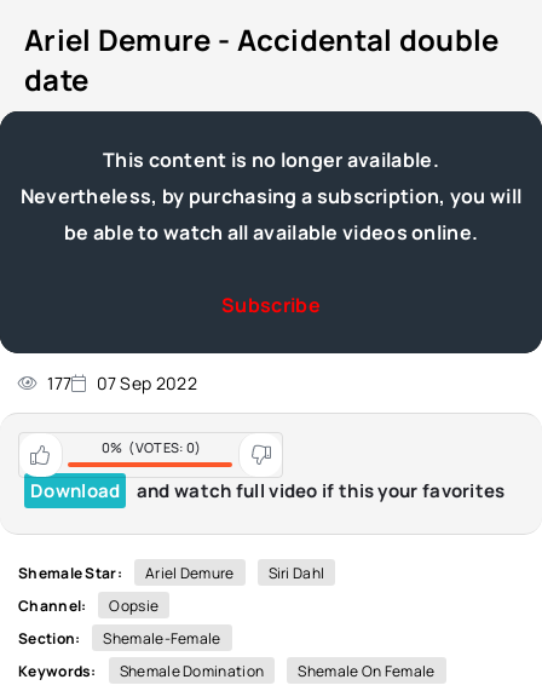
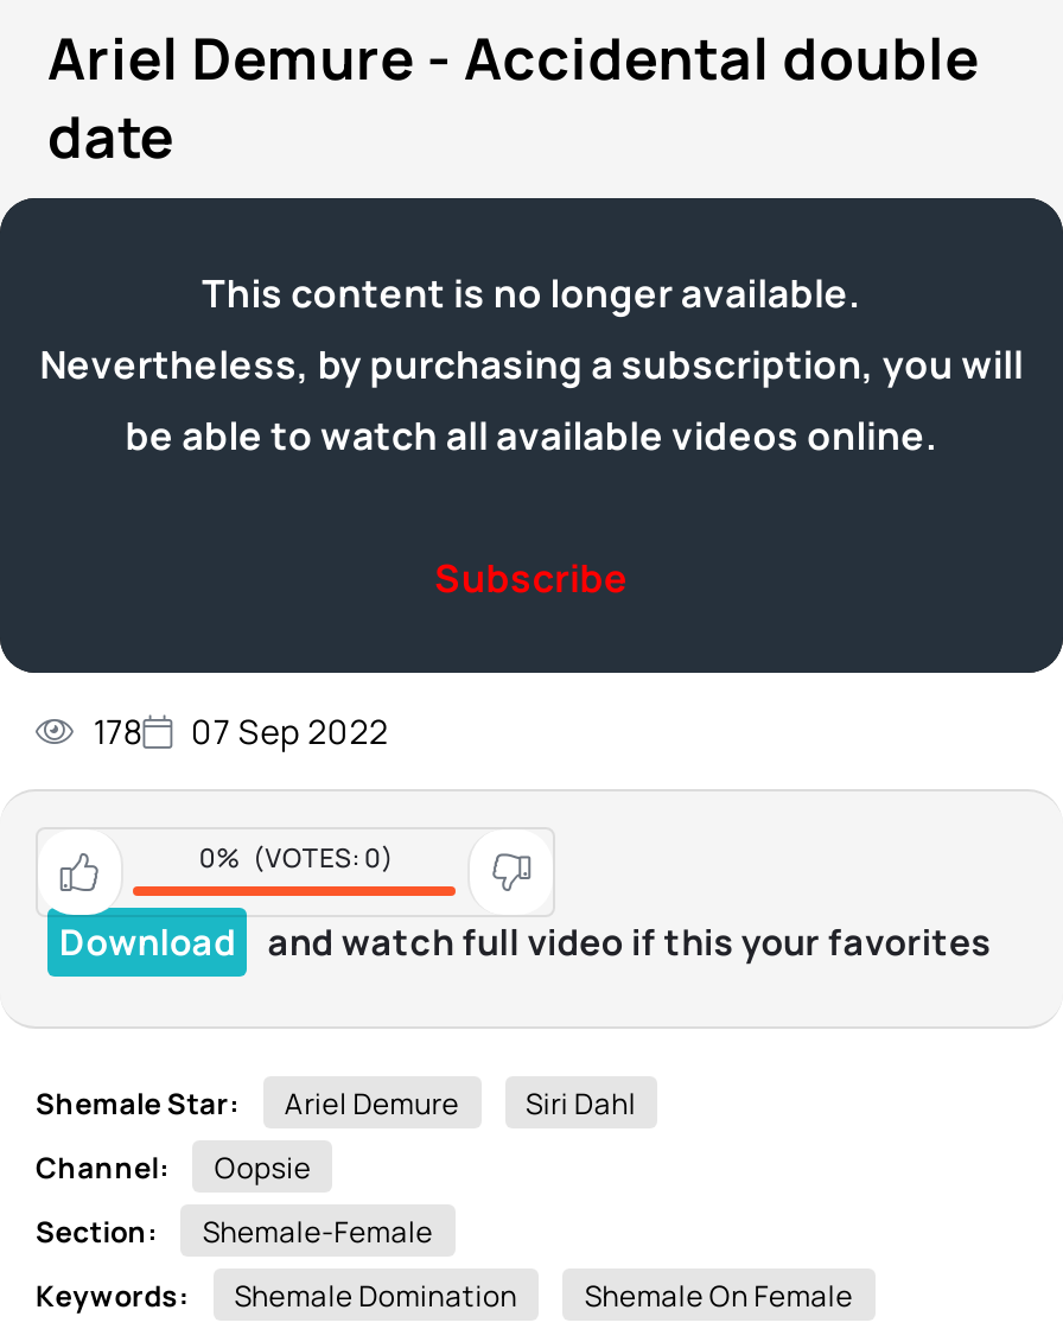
- 177 07 Sep 2022
+ 178 07 Sep 2022
